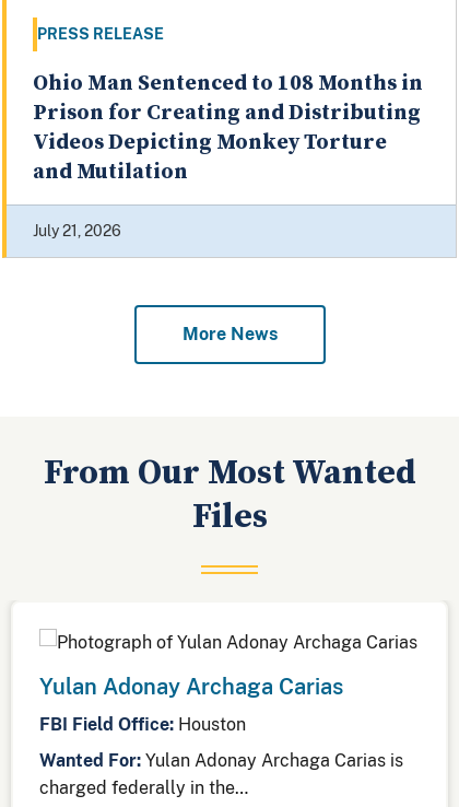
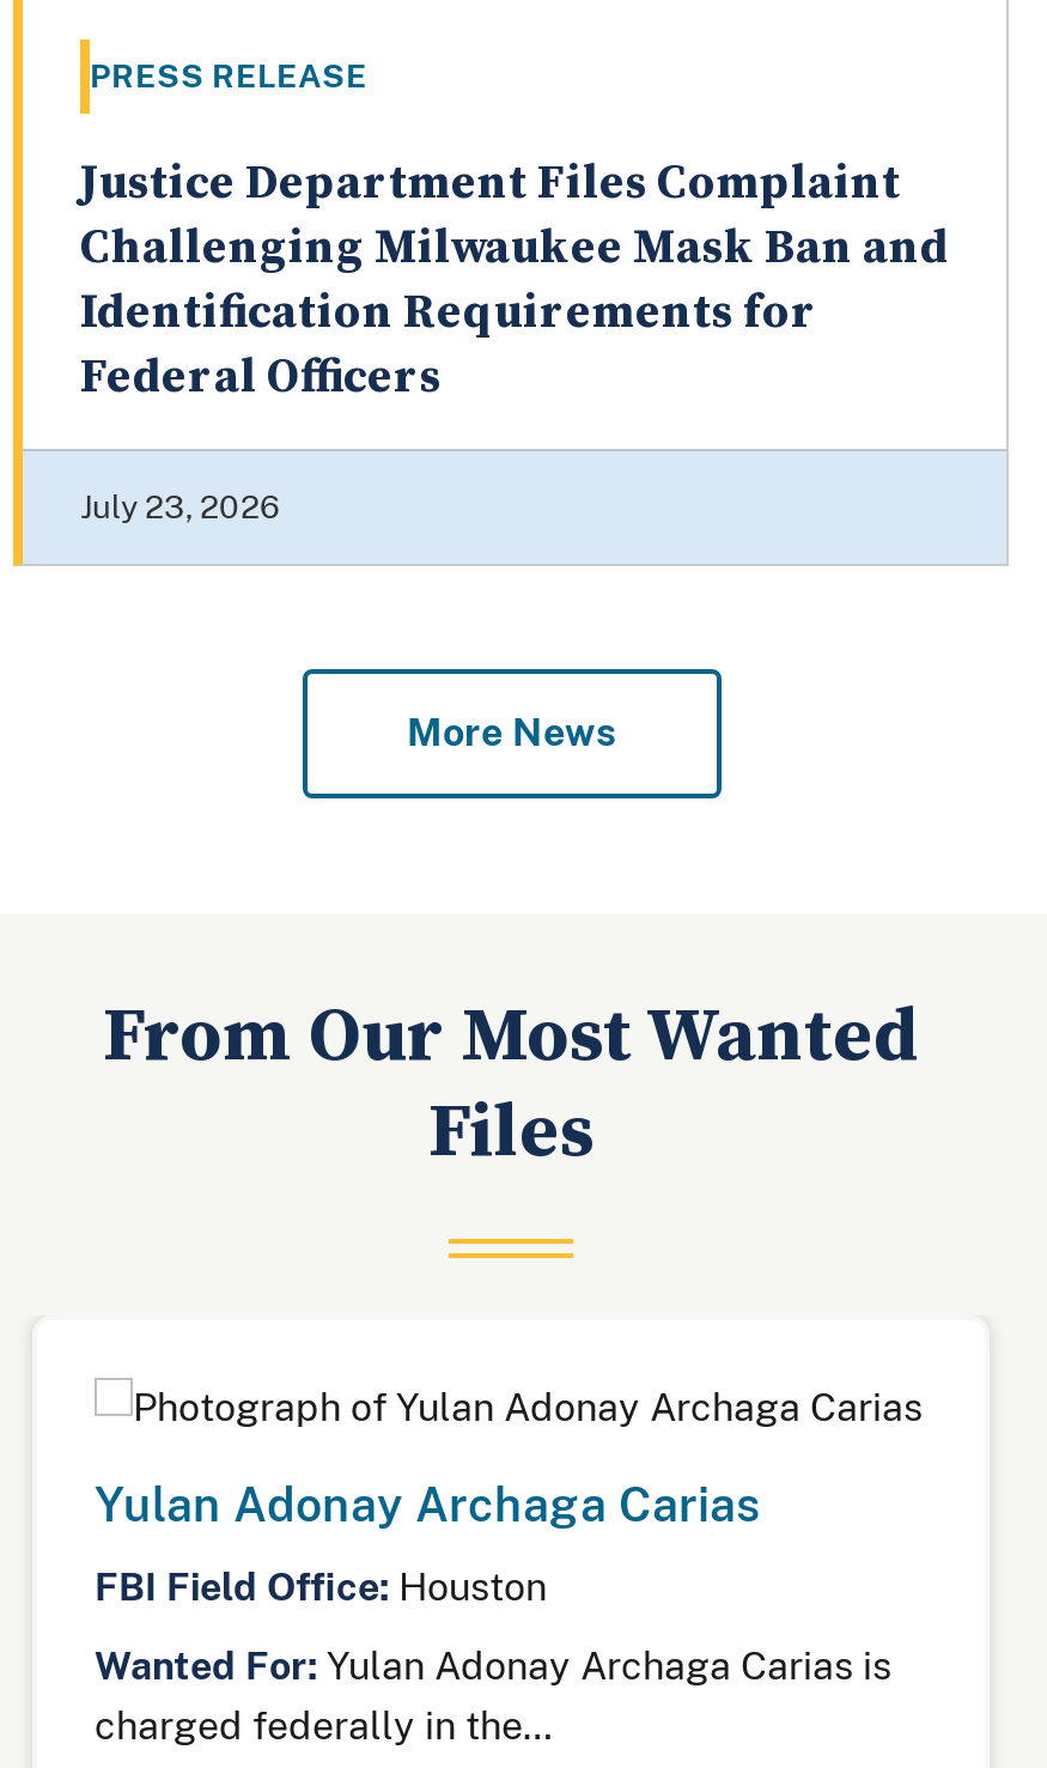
- Ohio Man Sentenced to 108 Months in
- Prison for Creating and Distributing
- Videos Depicting Monkey Torture
- and Mutilation
+ Justice Department Files Complaint
+ Challenging Milwaukee Mask Ban and
+ Identification Requirements for
+ Federal Officers

- July 21, 2026
+ July 23, 2026
